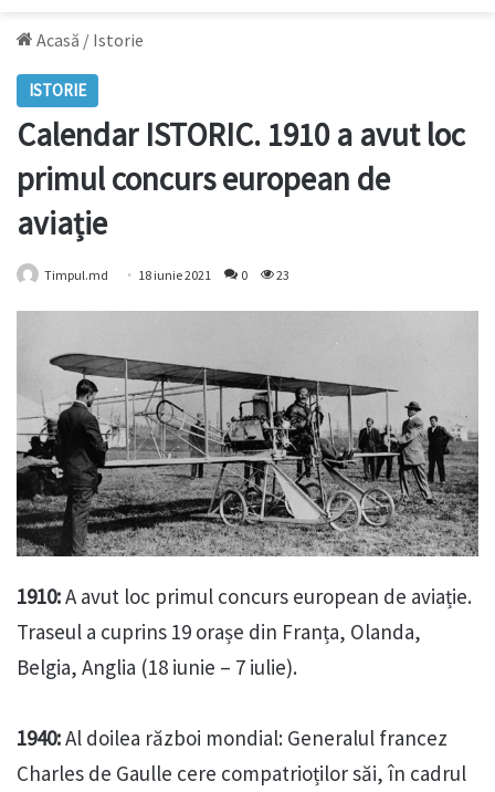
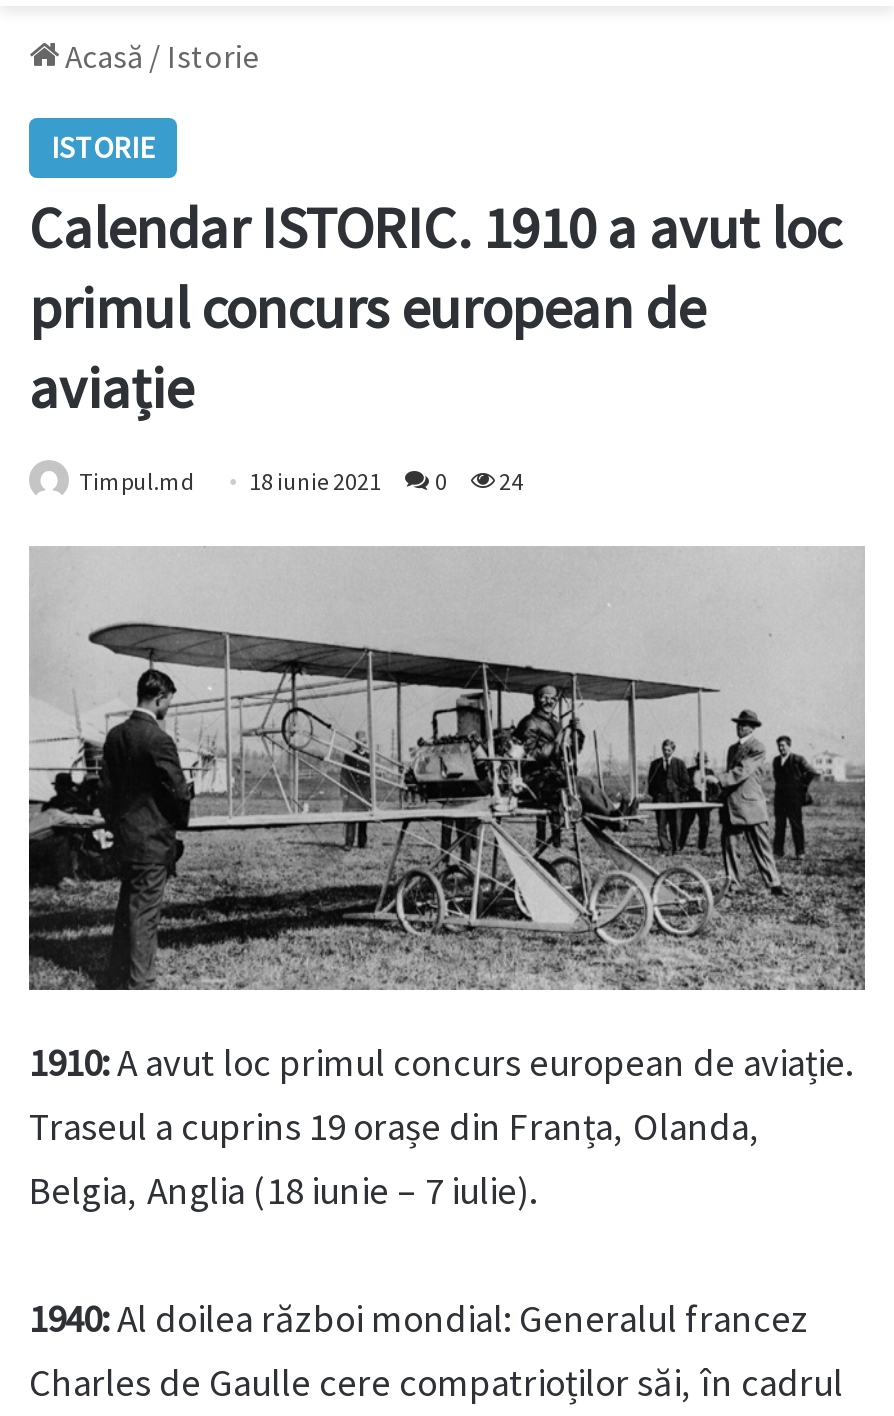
- Timpul.md 18 iunie 2021 0 23
+ Timpul.md 18 iunie 2021 0 24
